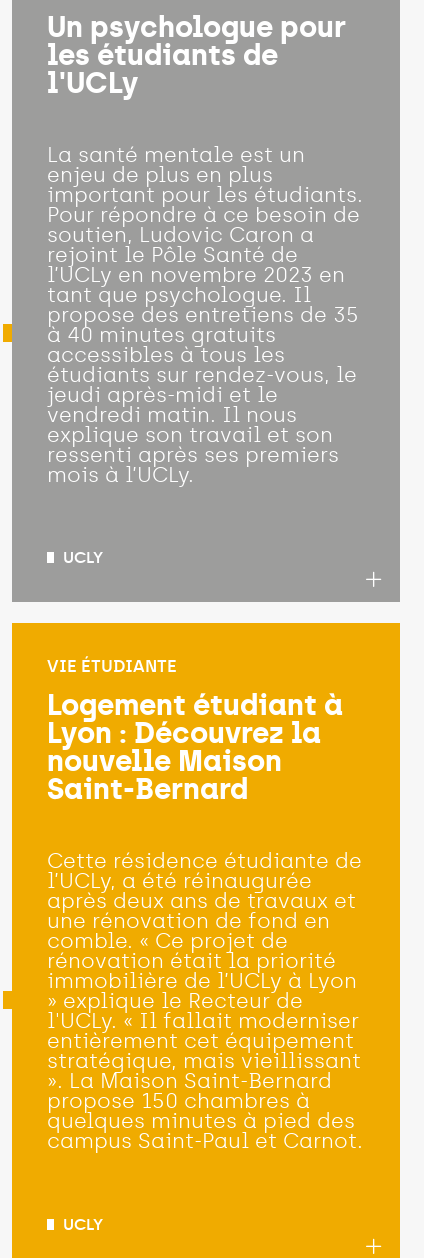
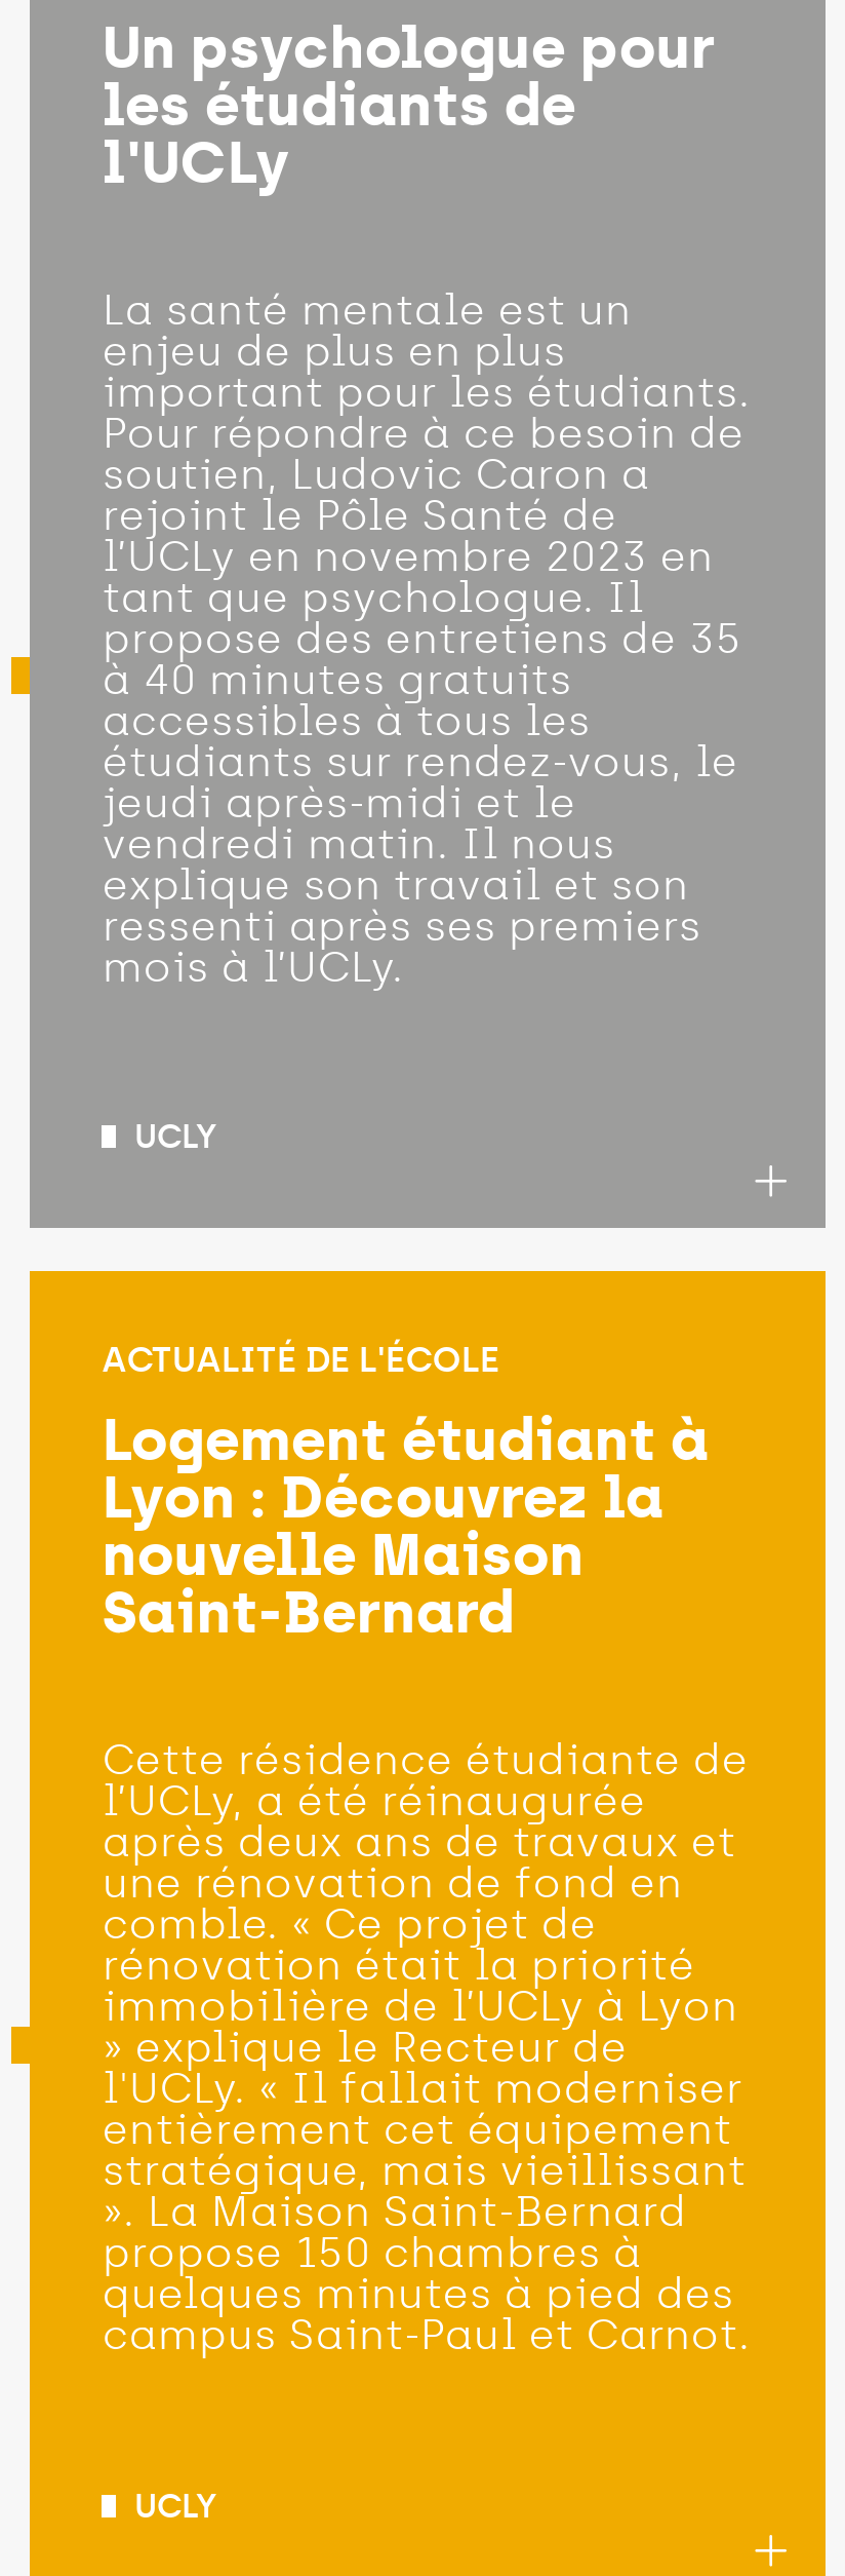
- VIE ÉTUDIANTE
+ ACTUALITÉ DE L'ÉCOLE
